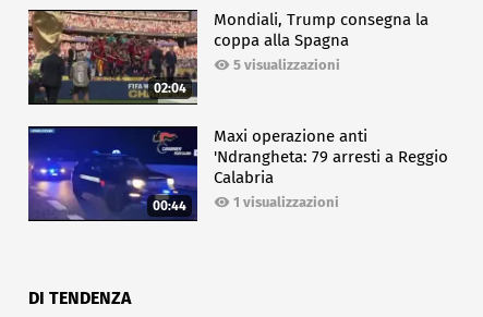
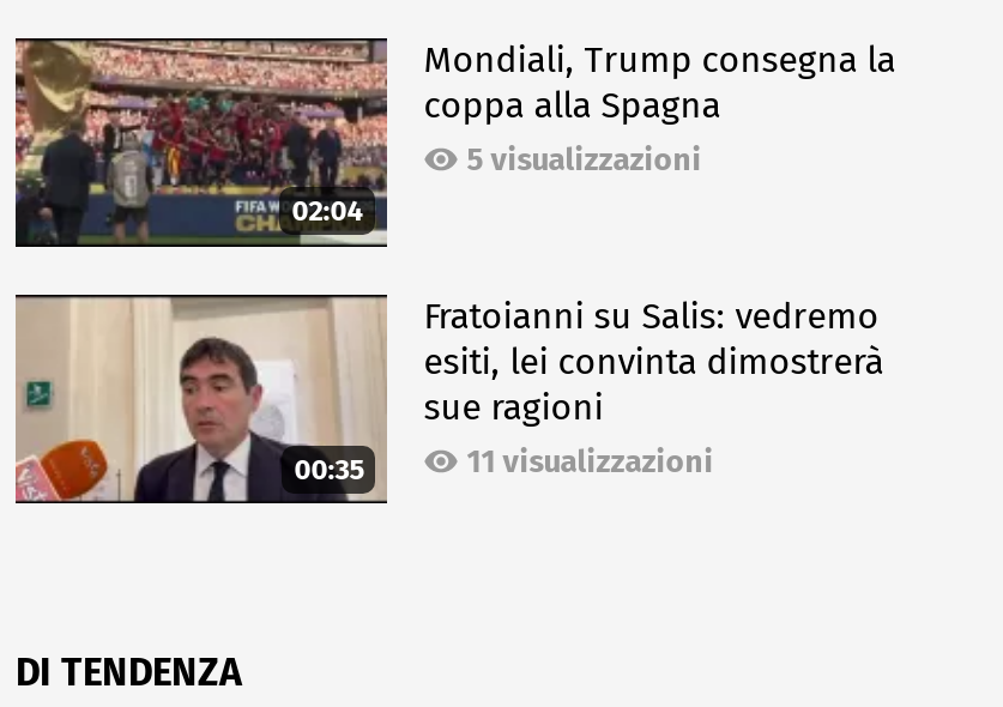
- [image]
- 00:44
+ [image]
+ 00:35

- Maxi operazione anti
- 'Ndrangheta: 79 arresti a Reggio
- Calabria
- 1 visualizzazioni
+ Fratoianni su Salis: vedremo
+ esiti, lei convinta dimostrerà
+ sue ragioni
+ 11 visualizzazioni
